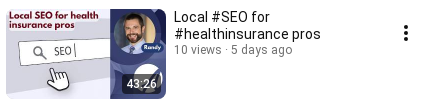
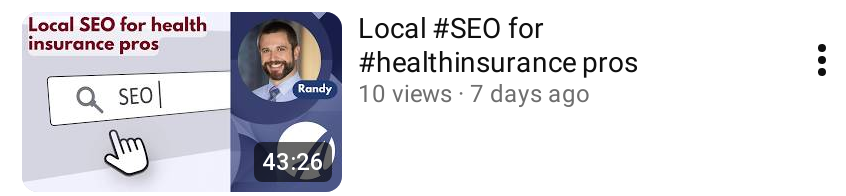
- 10 views 5 days ago
+ 10 views 7 days ago
